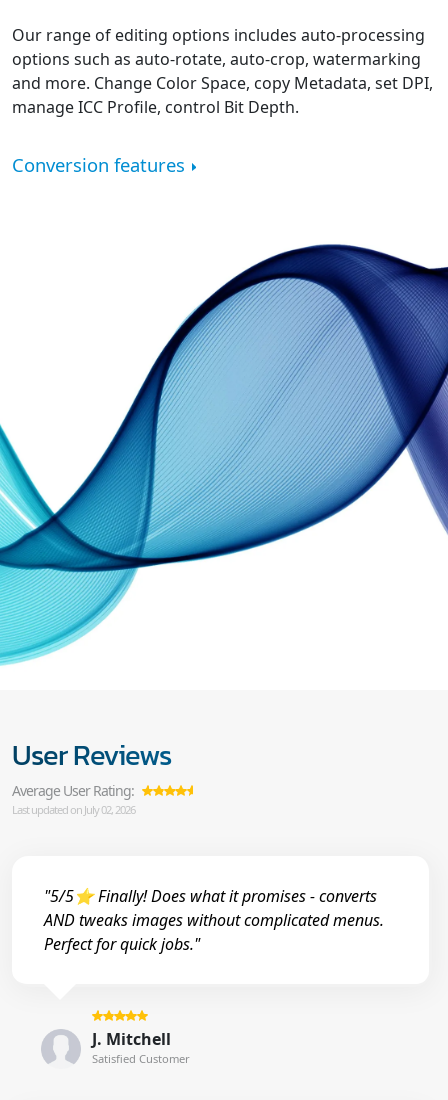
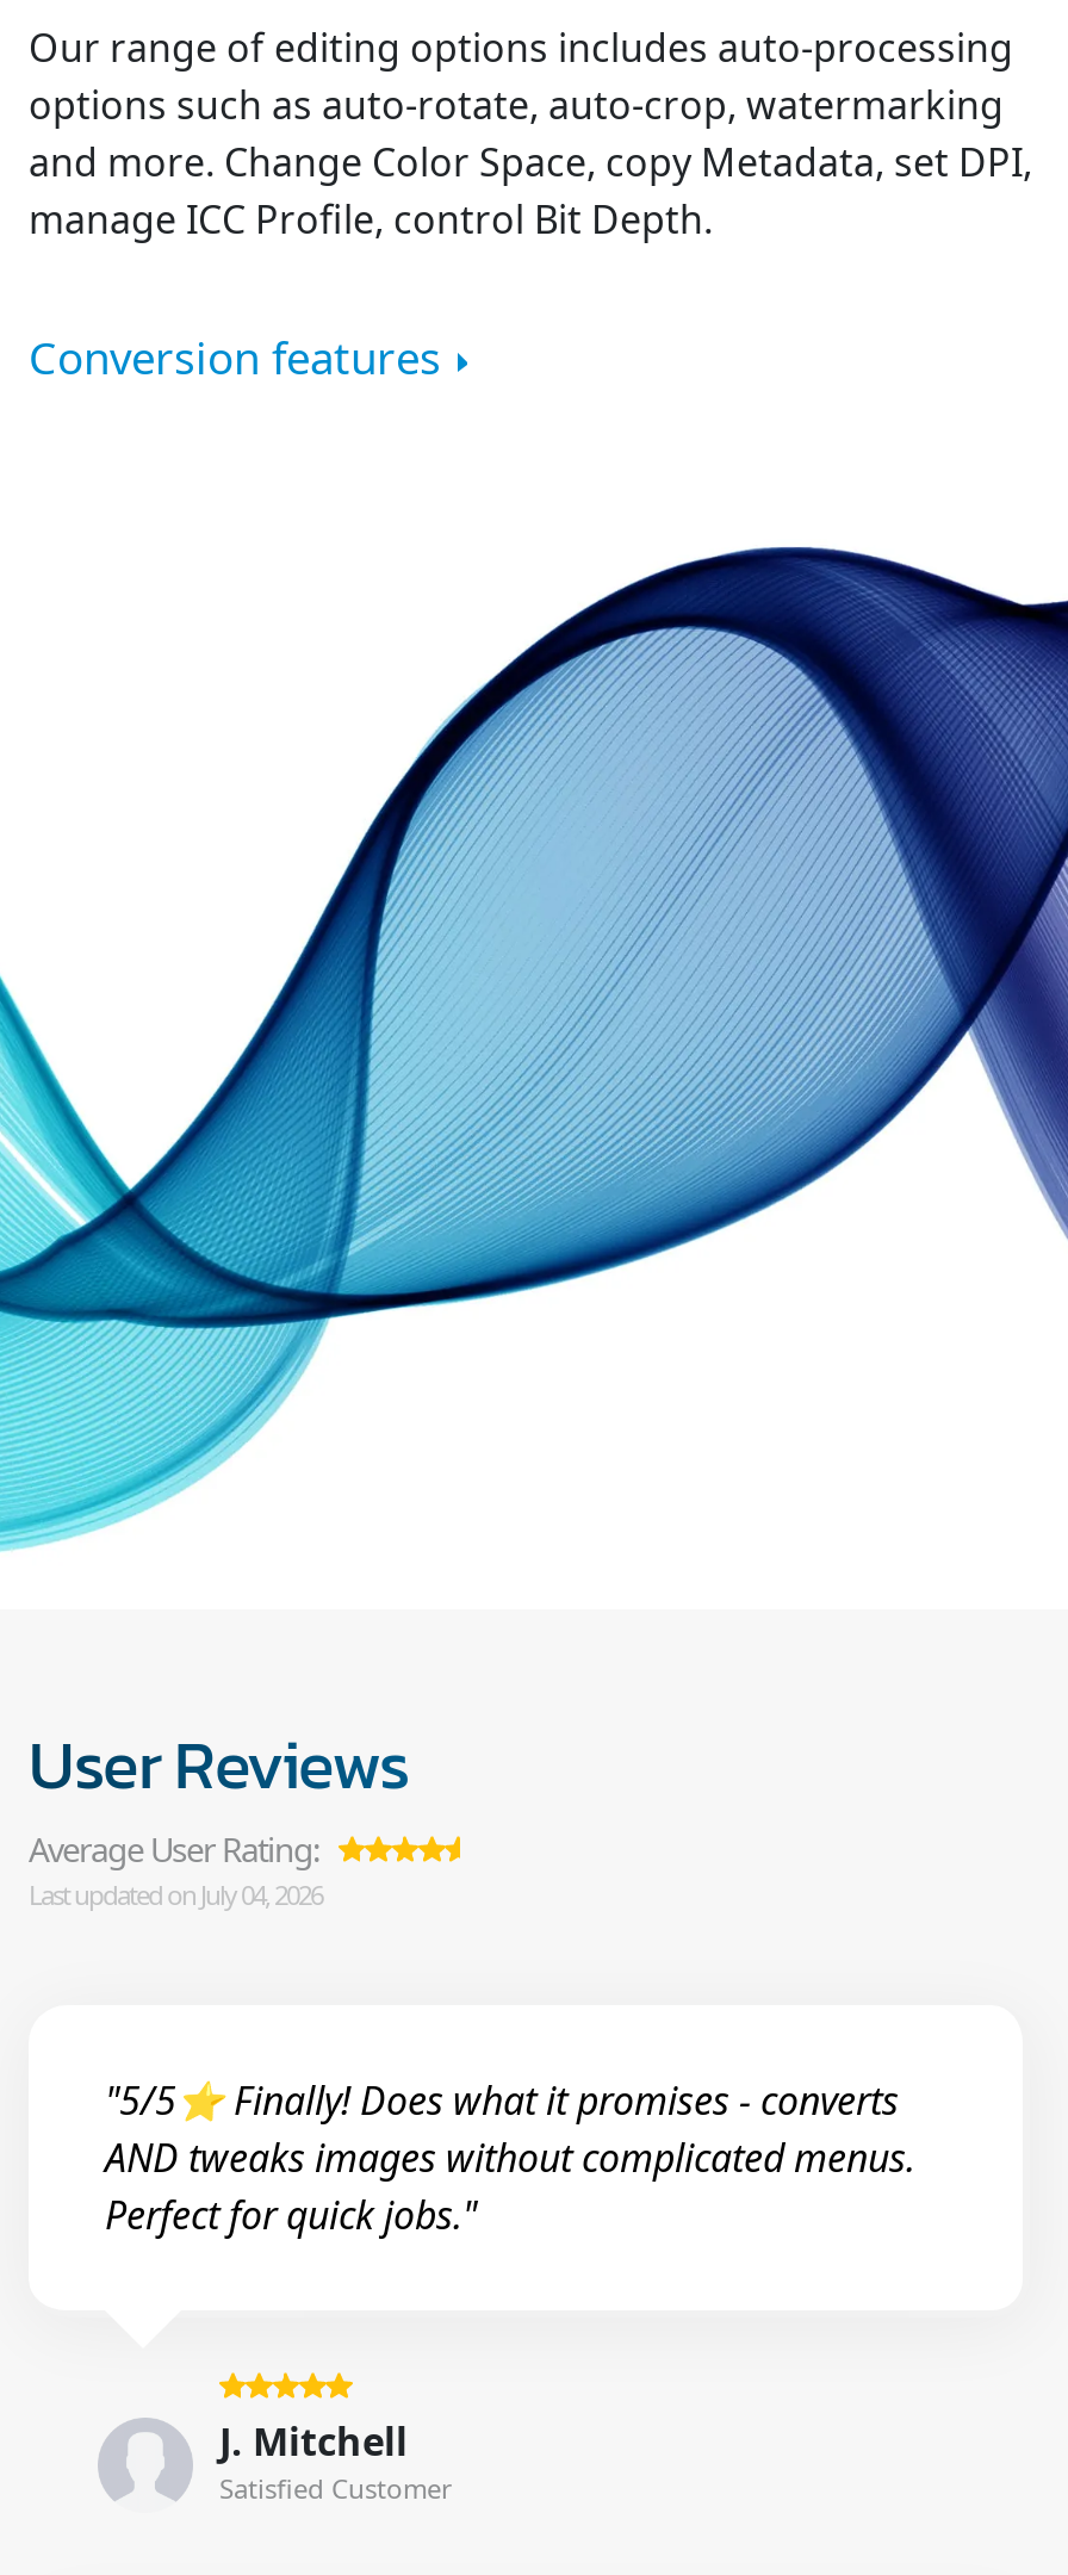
- Last updated on July 02, 2026
+ Last updated on July 04, 2026
